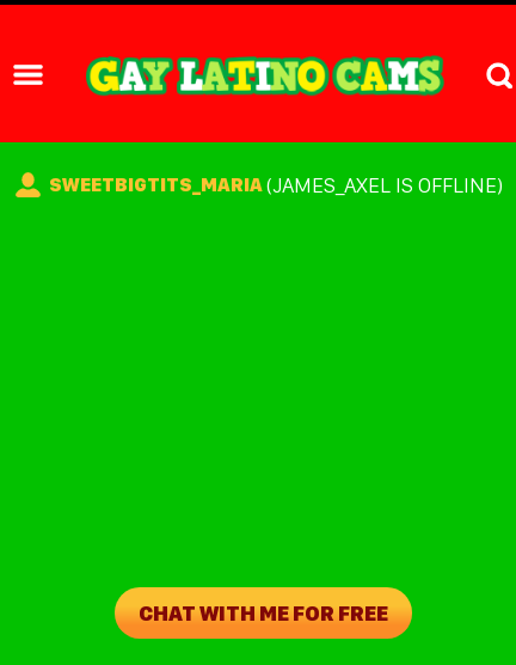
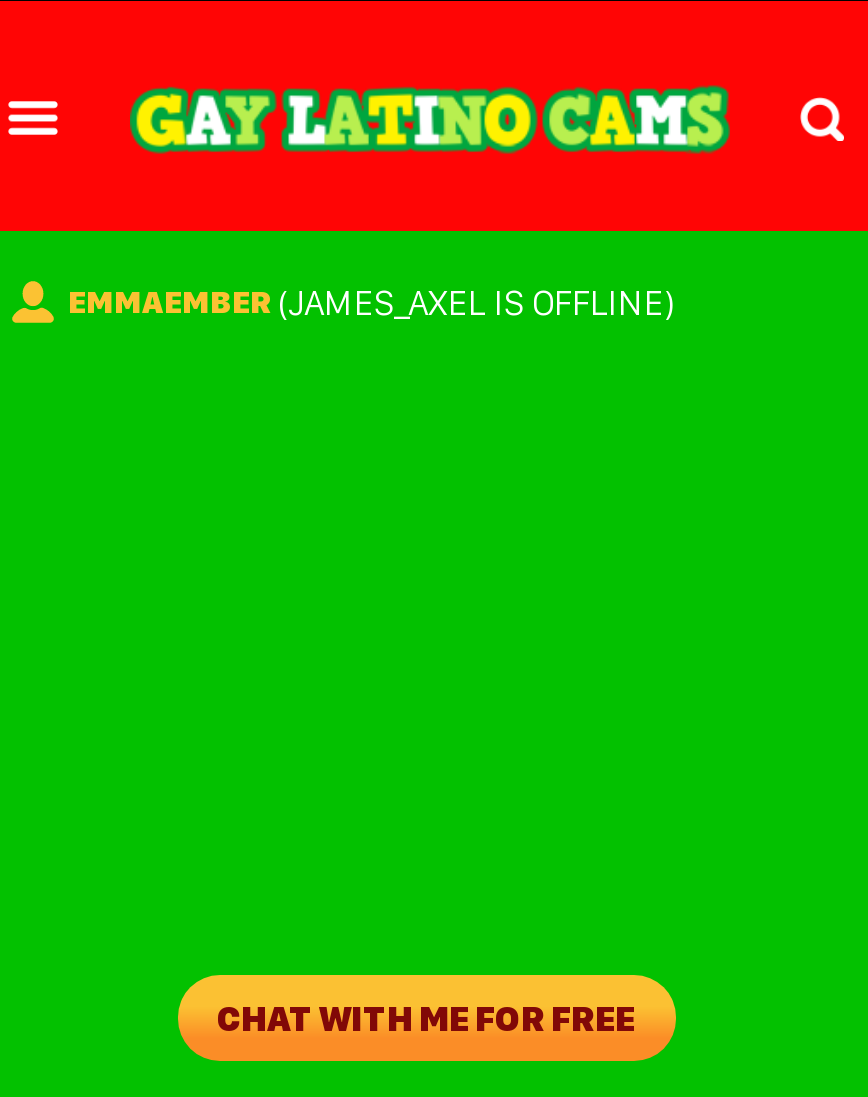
- SWEETBIGTITS_MARIA (JAMES_AXEL IS OFFLINE)
+ EMMAEMBER (JAMES_AXEL IS OFFLINE)
